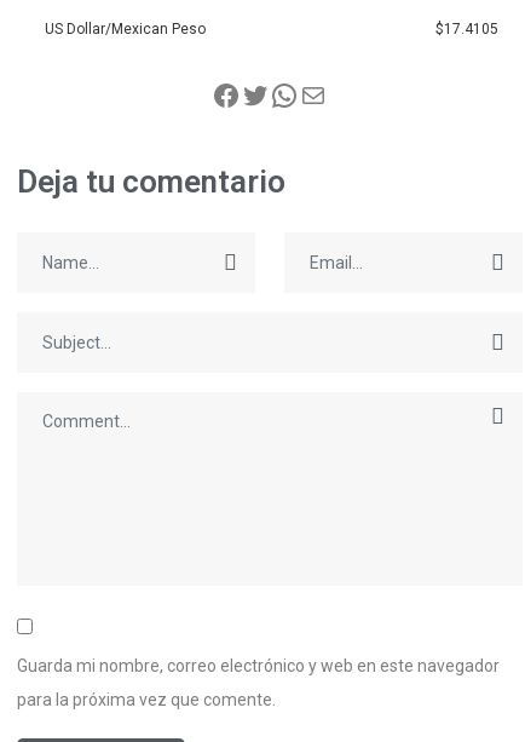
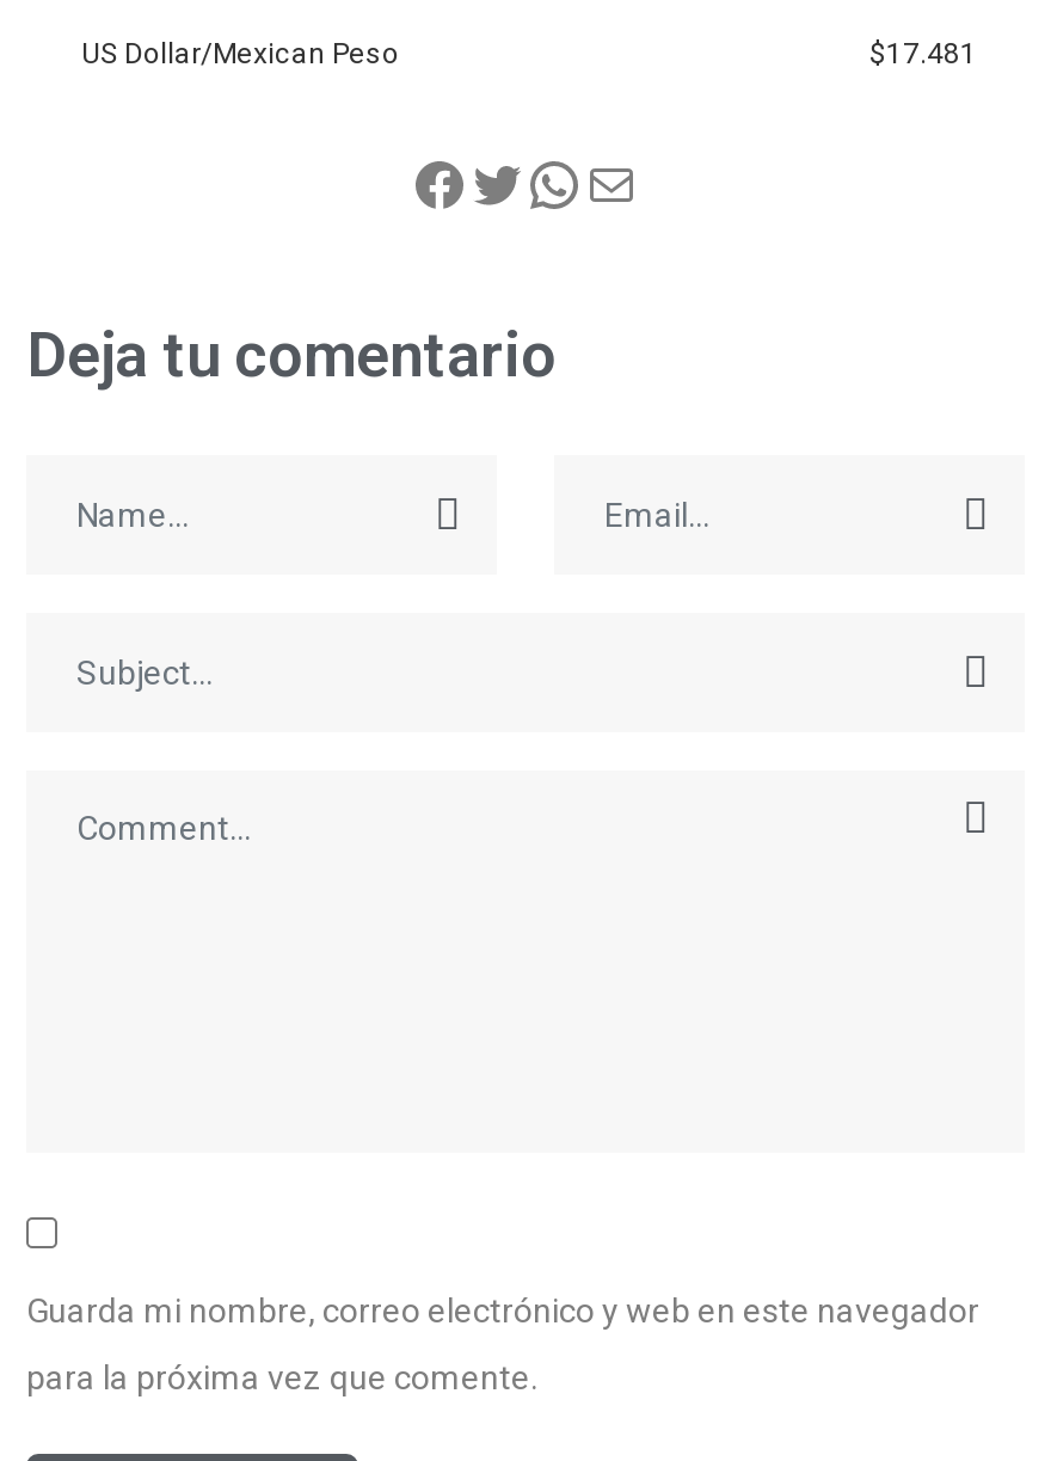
- $17.4105
+ $17.481
